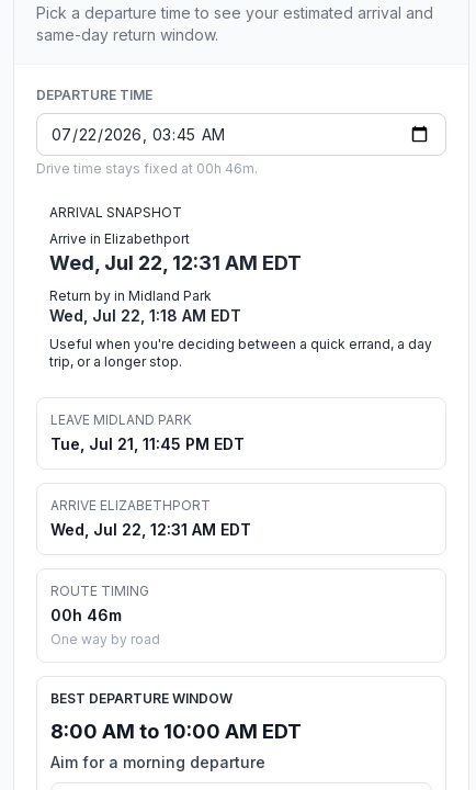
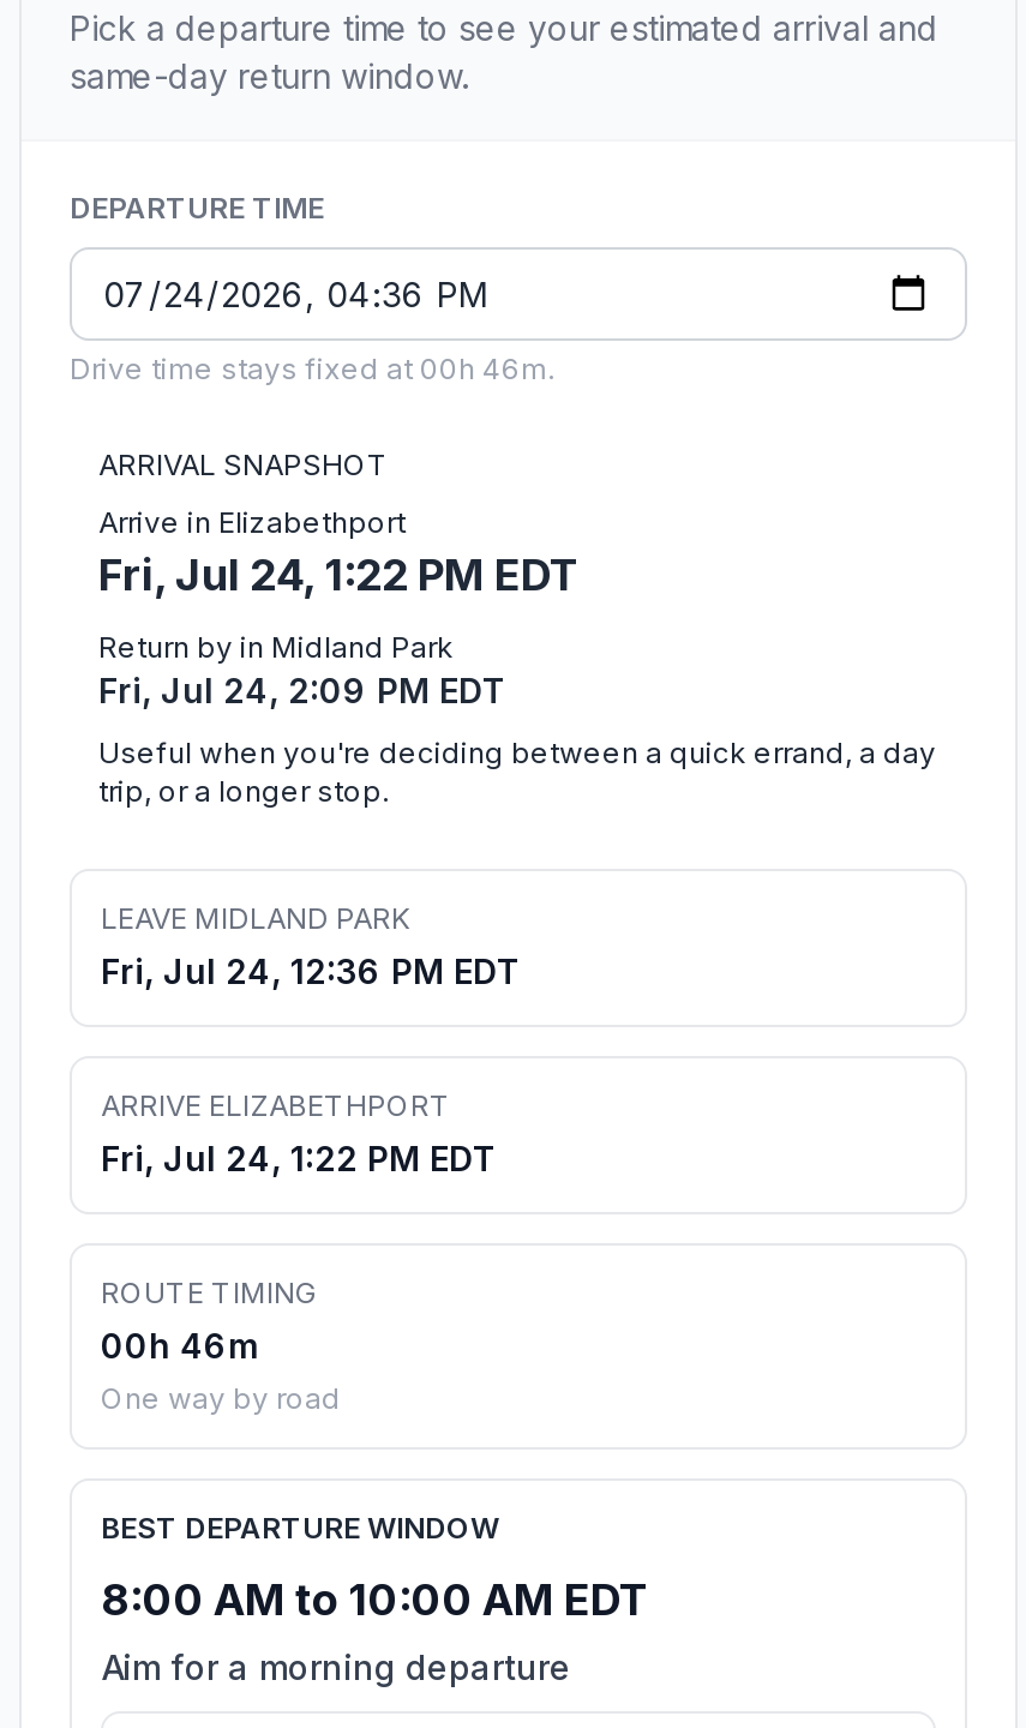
- Wed, Jul 22, 12:31 AM EDT
+ Fri, Jul 24, 1:22 PM EDT

- Wed, Jul 22, 1:18 AM EDT
+ Fri, Jul 24, 2:09 PM EDT

- Tue, Jul 21, 11:45 PM EDT
+ Fri, Jul 24, 12:36 PM EDT

- Wed, Jul 22, 12:31 AM EDT
+ Fri, Jul 24, 1:22 PM EDT
